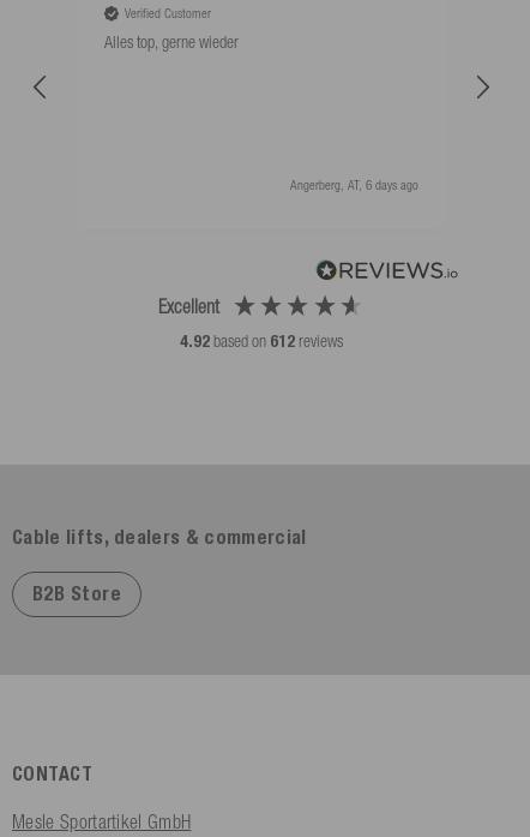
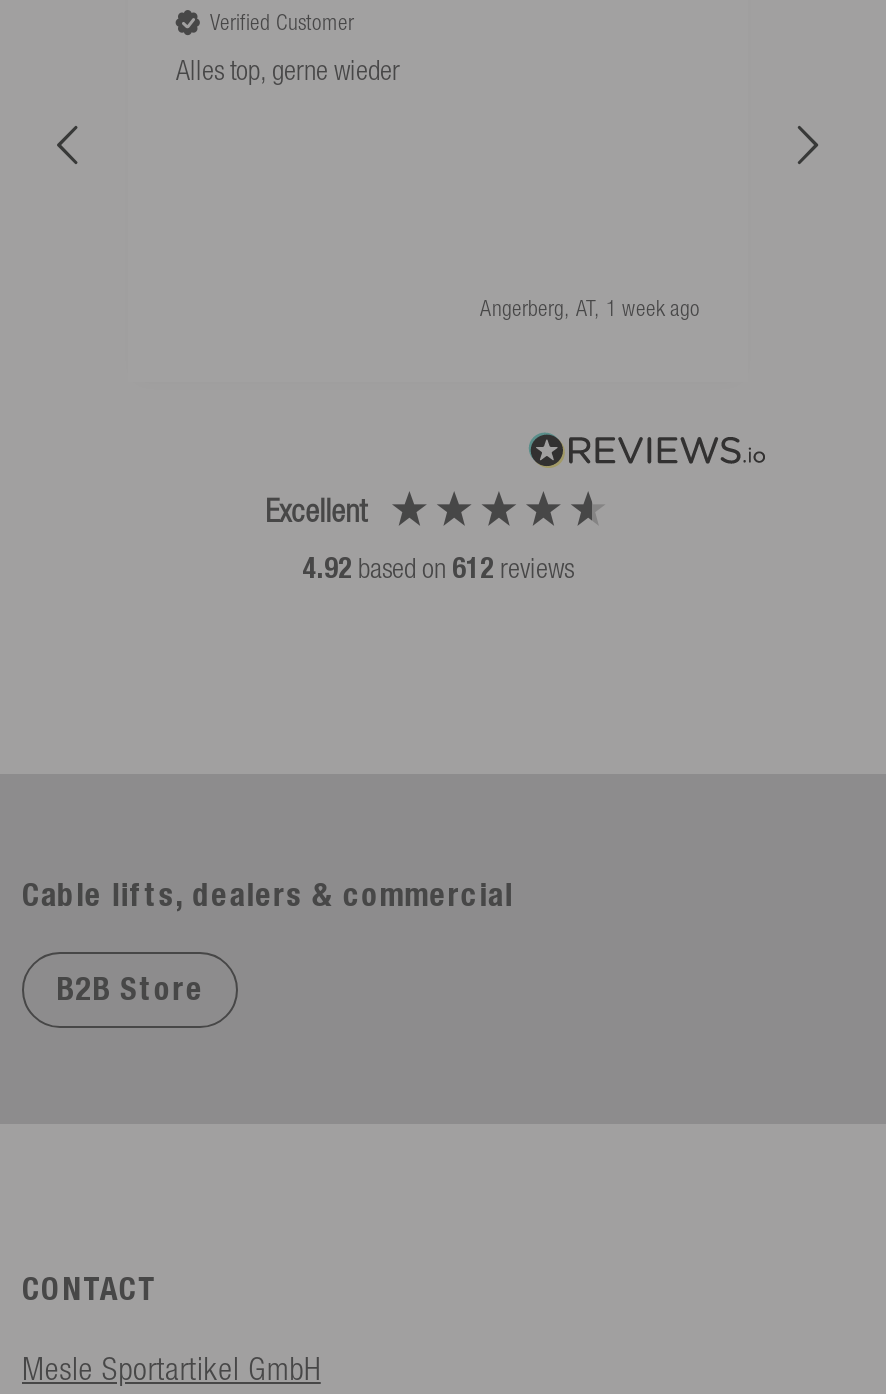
- Angerberg, AT, 6 days ago
+ Angerberg, AT, 1 week ago
